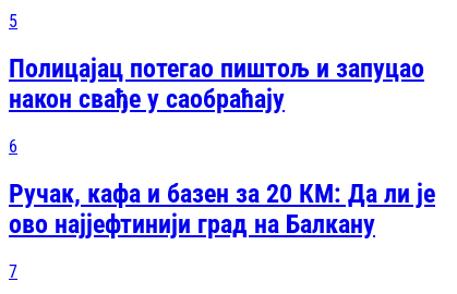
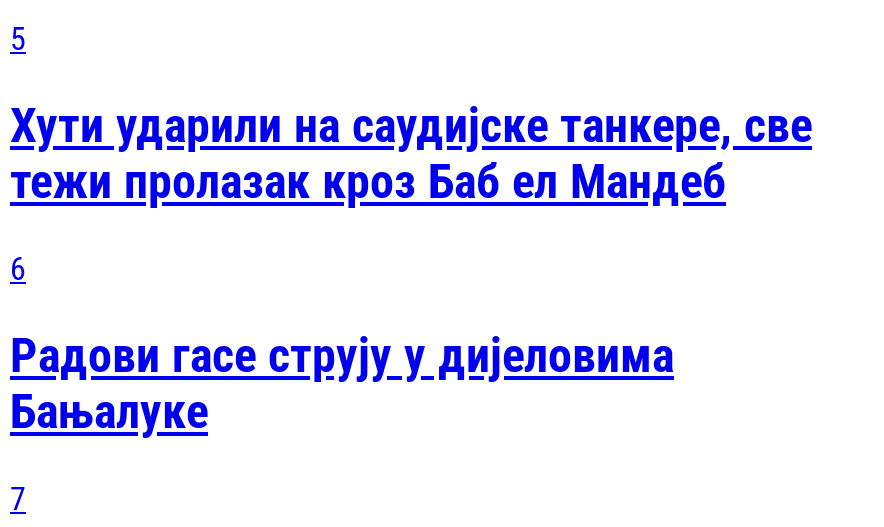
- Полицајац потегао пиштољ и запуцао
- након свађе у саобраћају
+ Хути ударили на саудијске танкере, све
+ тежи пролазак кроз Баб ел Мандеб

- Ручак, кафа и базен за 20 КМ: Да ли је
- ово најјефтинији град на Балкану
+ Радови гасе струју у дијеловима
+ Бањалуке
